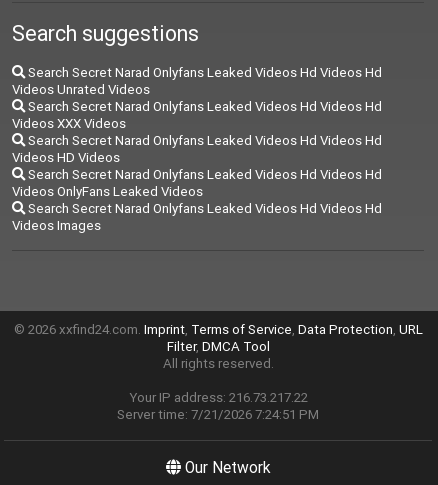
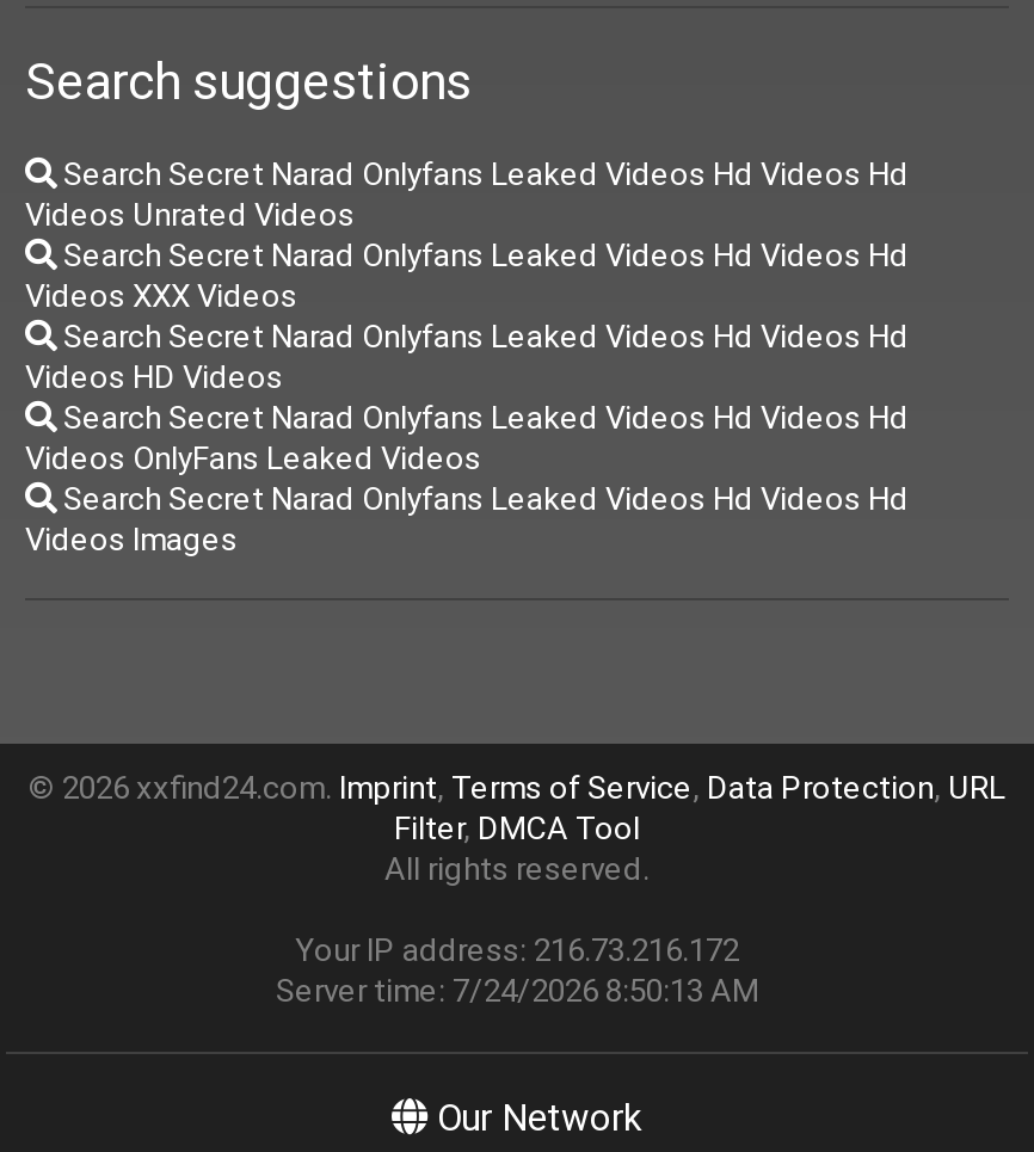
- Your IP address: 216.73.217.22
+ Your IP address: 216.73.216.172

- Server time: 7/21/2026 7:24:51 PM
+ Server time: 7/24/2026 8:50:13 AM
